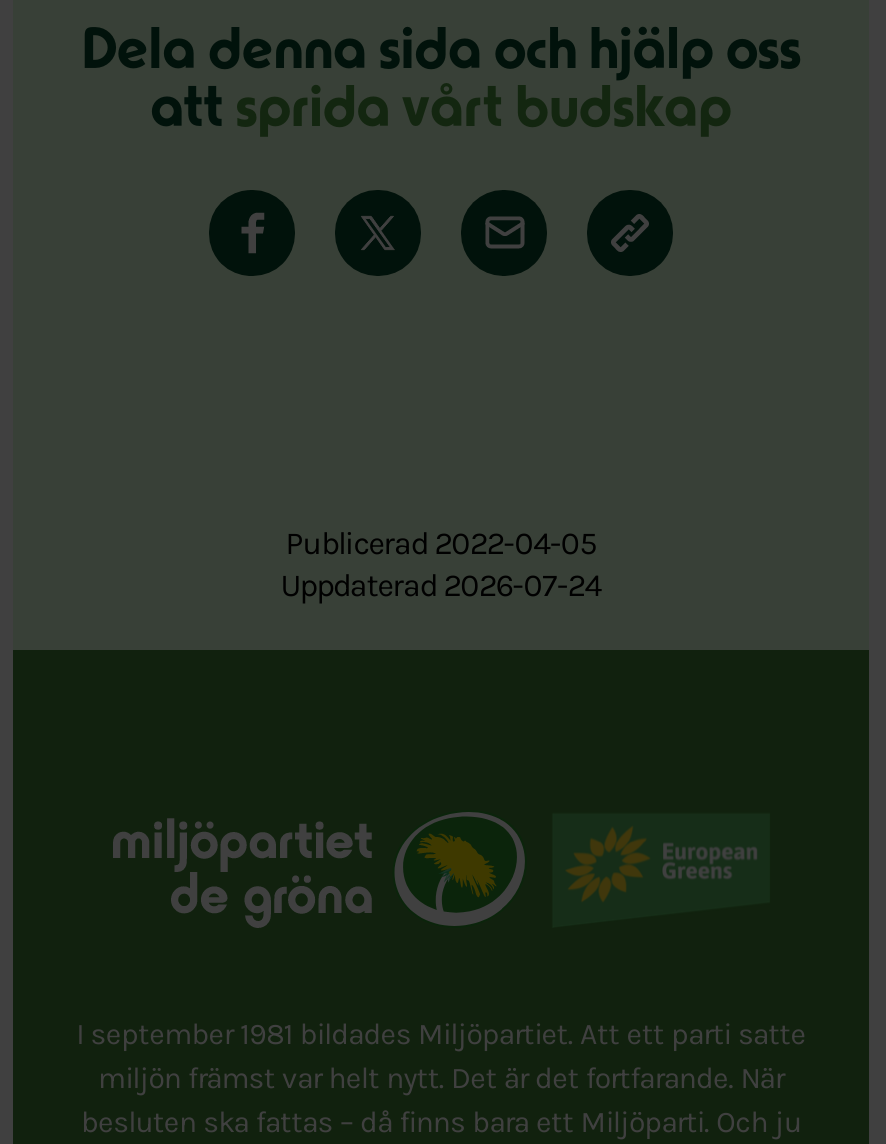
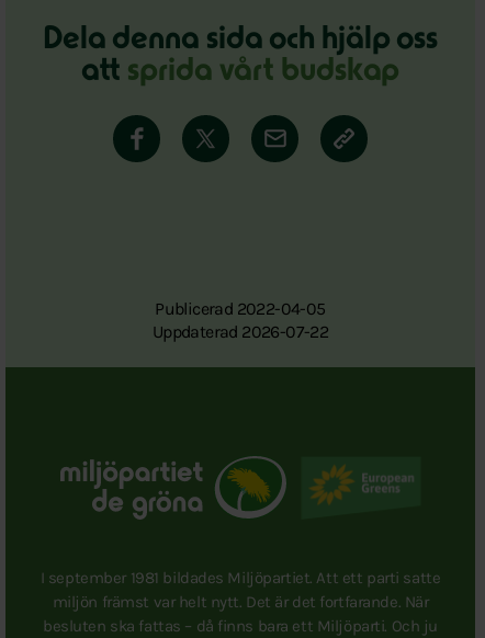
- Uppdaterad 2026-07-24
+ Uppdaterad 2026-07-22
